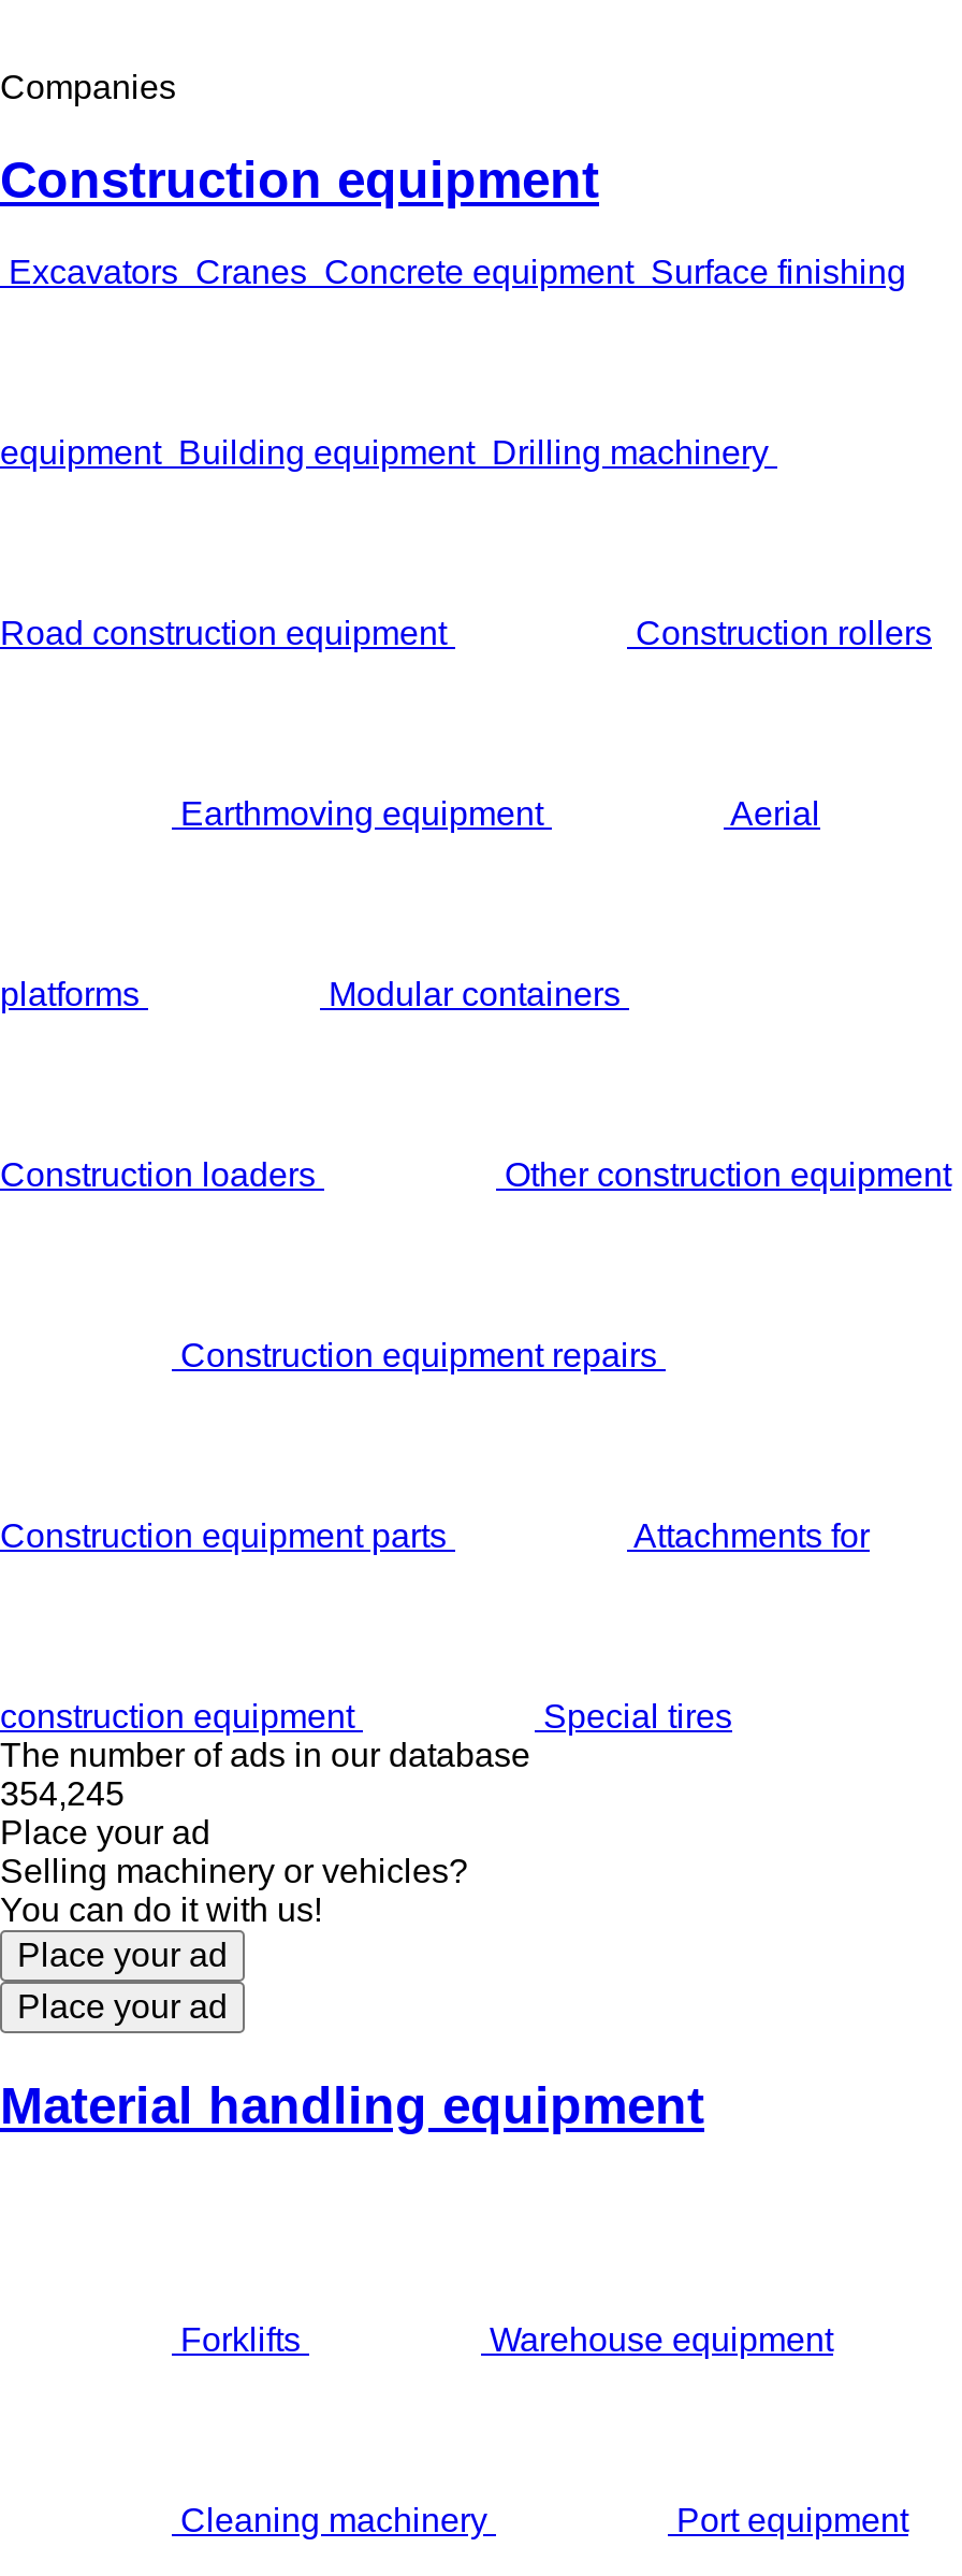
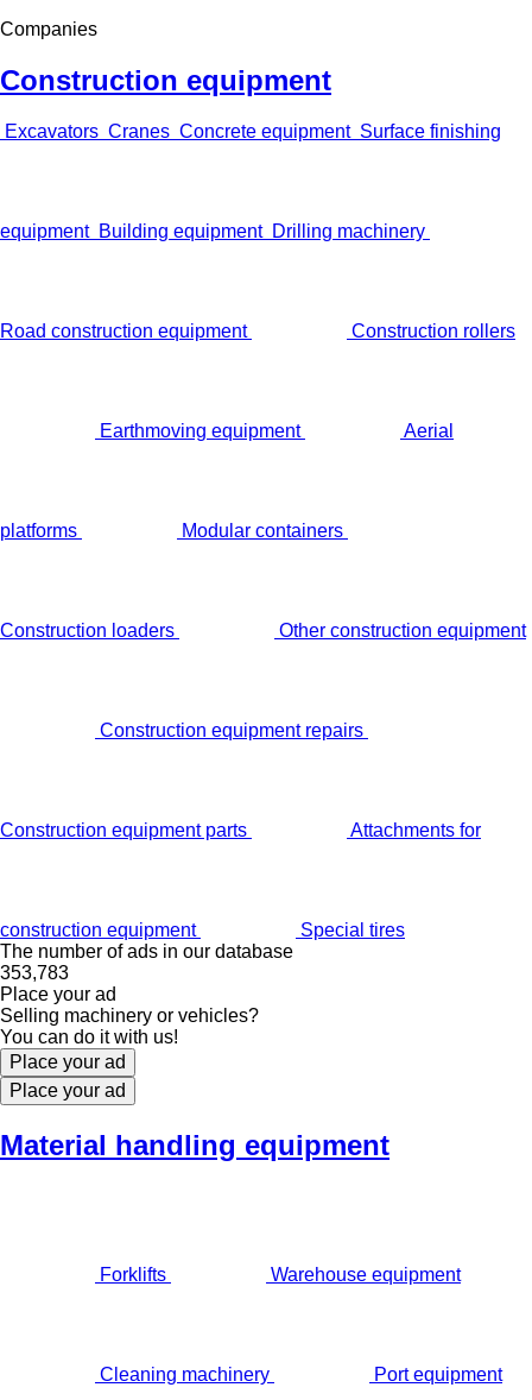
- 354,245
+ 353,783
